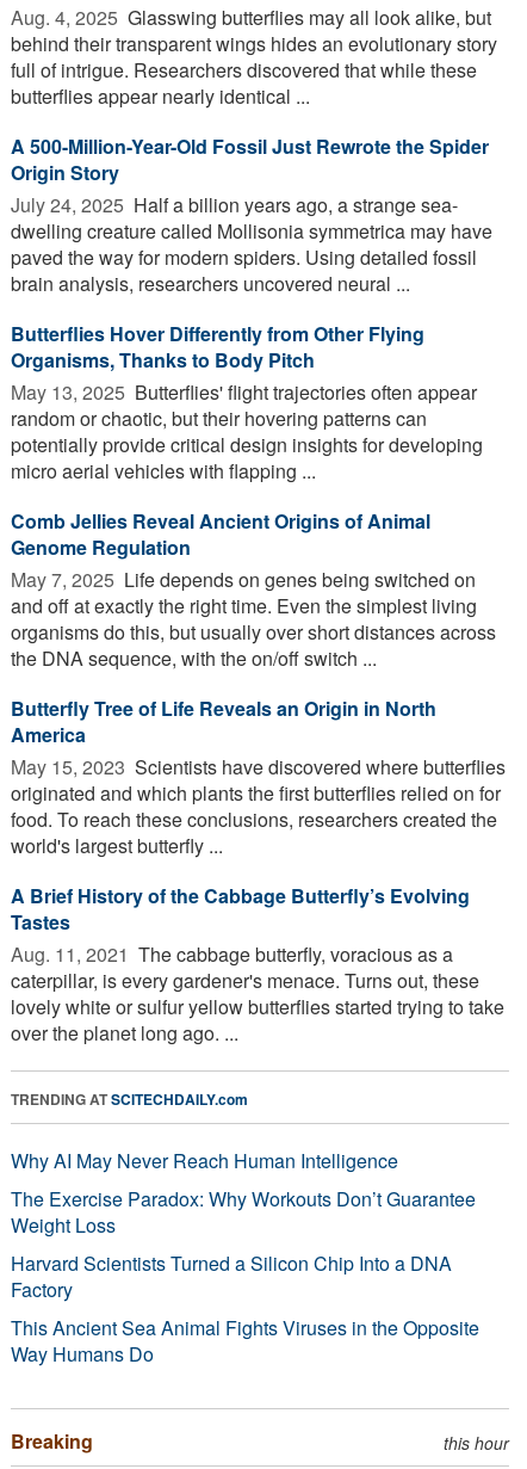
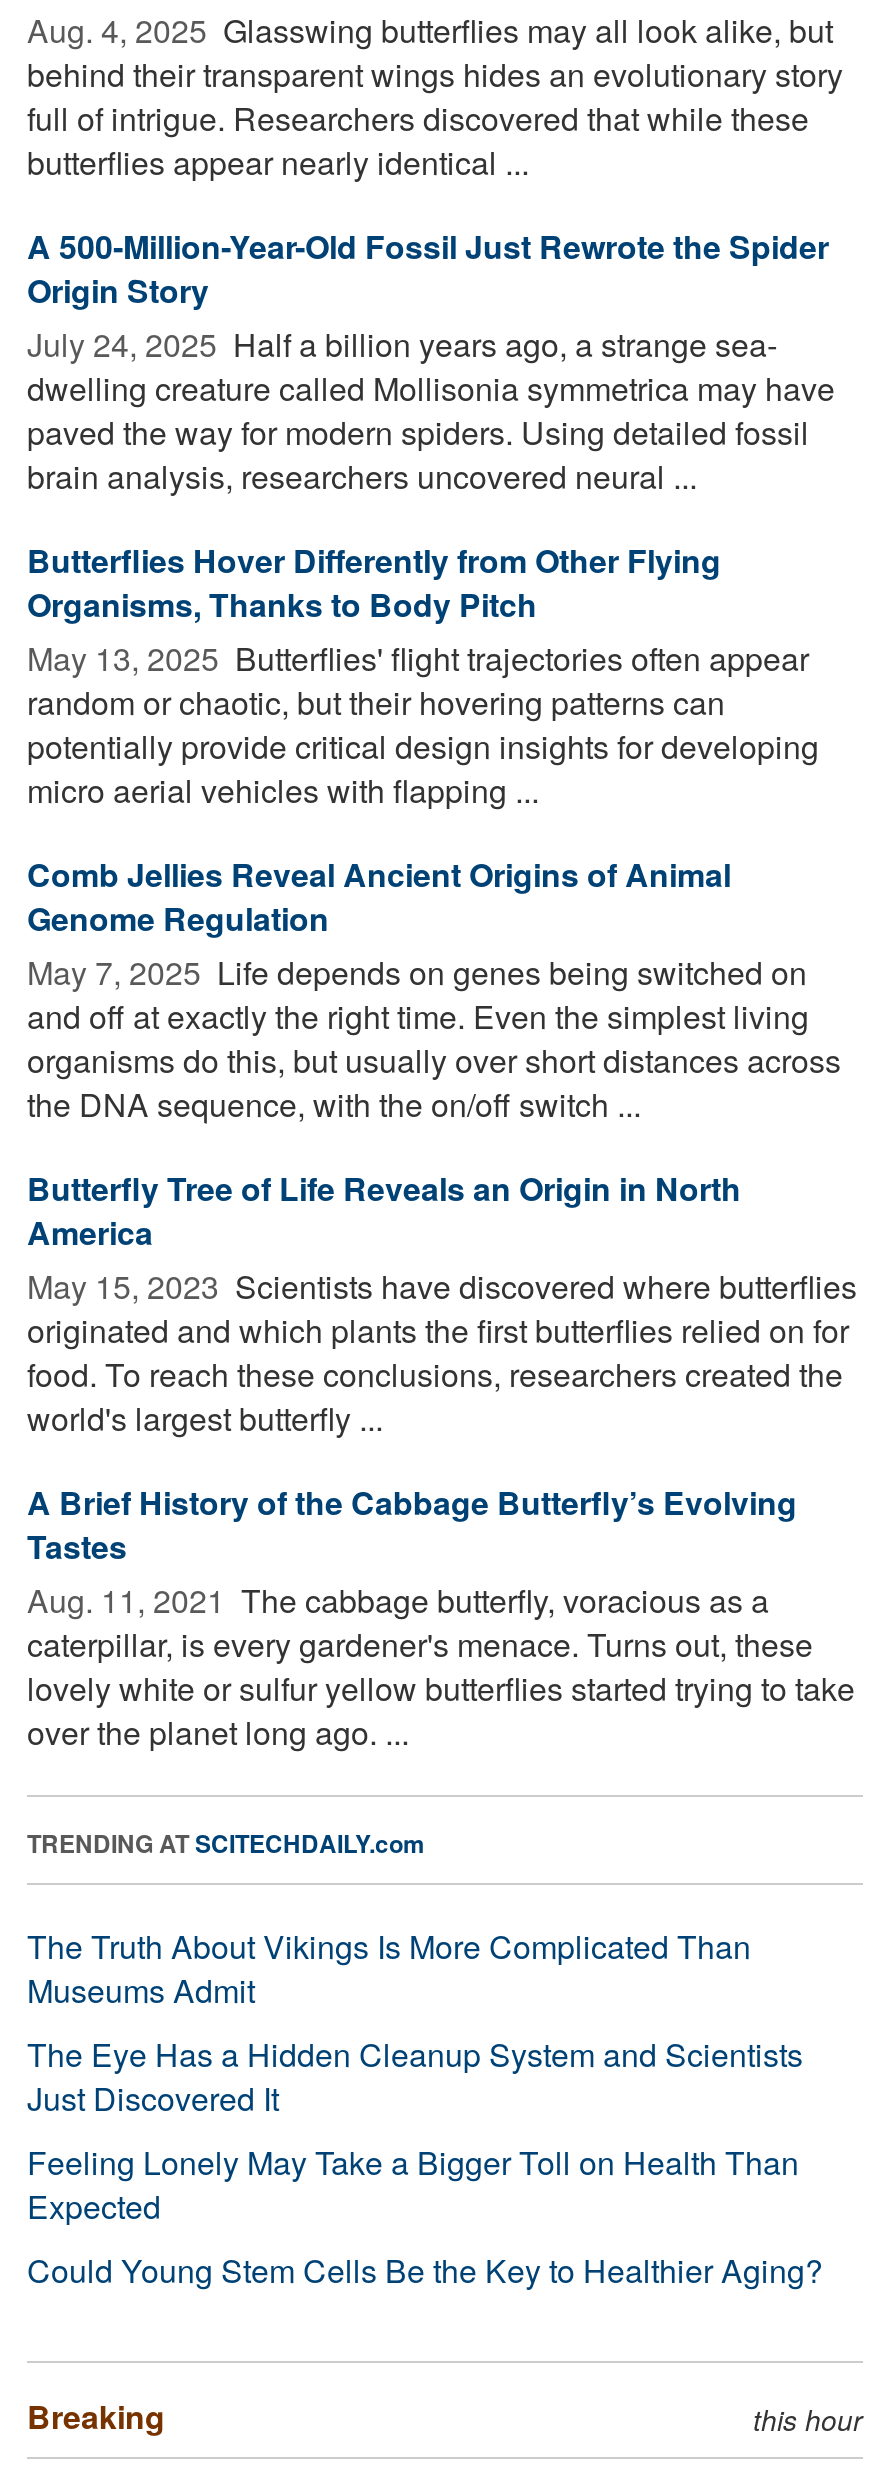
- Why AI May Never Reach Human Intelligence
- The Exercise Paradox: Why Workouts Don’t Guarantee
- Weight Loss
- Harvard Scientists Turned a Silicon Chip Into a DNA
- Factory
- This Ancient Sea Animal Fights Viruses in the Opposite
- Way Humans Do
+ The Truth About Vikings Is More Complicated Than
+ Museums Admit
+ The Eye Has a Hidden Cleanup System and Scientists
+ Just Discovered It
+ Feeling Lonely May Take a Bigger Toll on Health Than
+ Expected
+ Could Young Stem Cells Be the Key to Healthier Aging?
